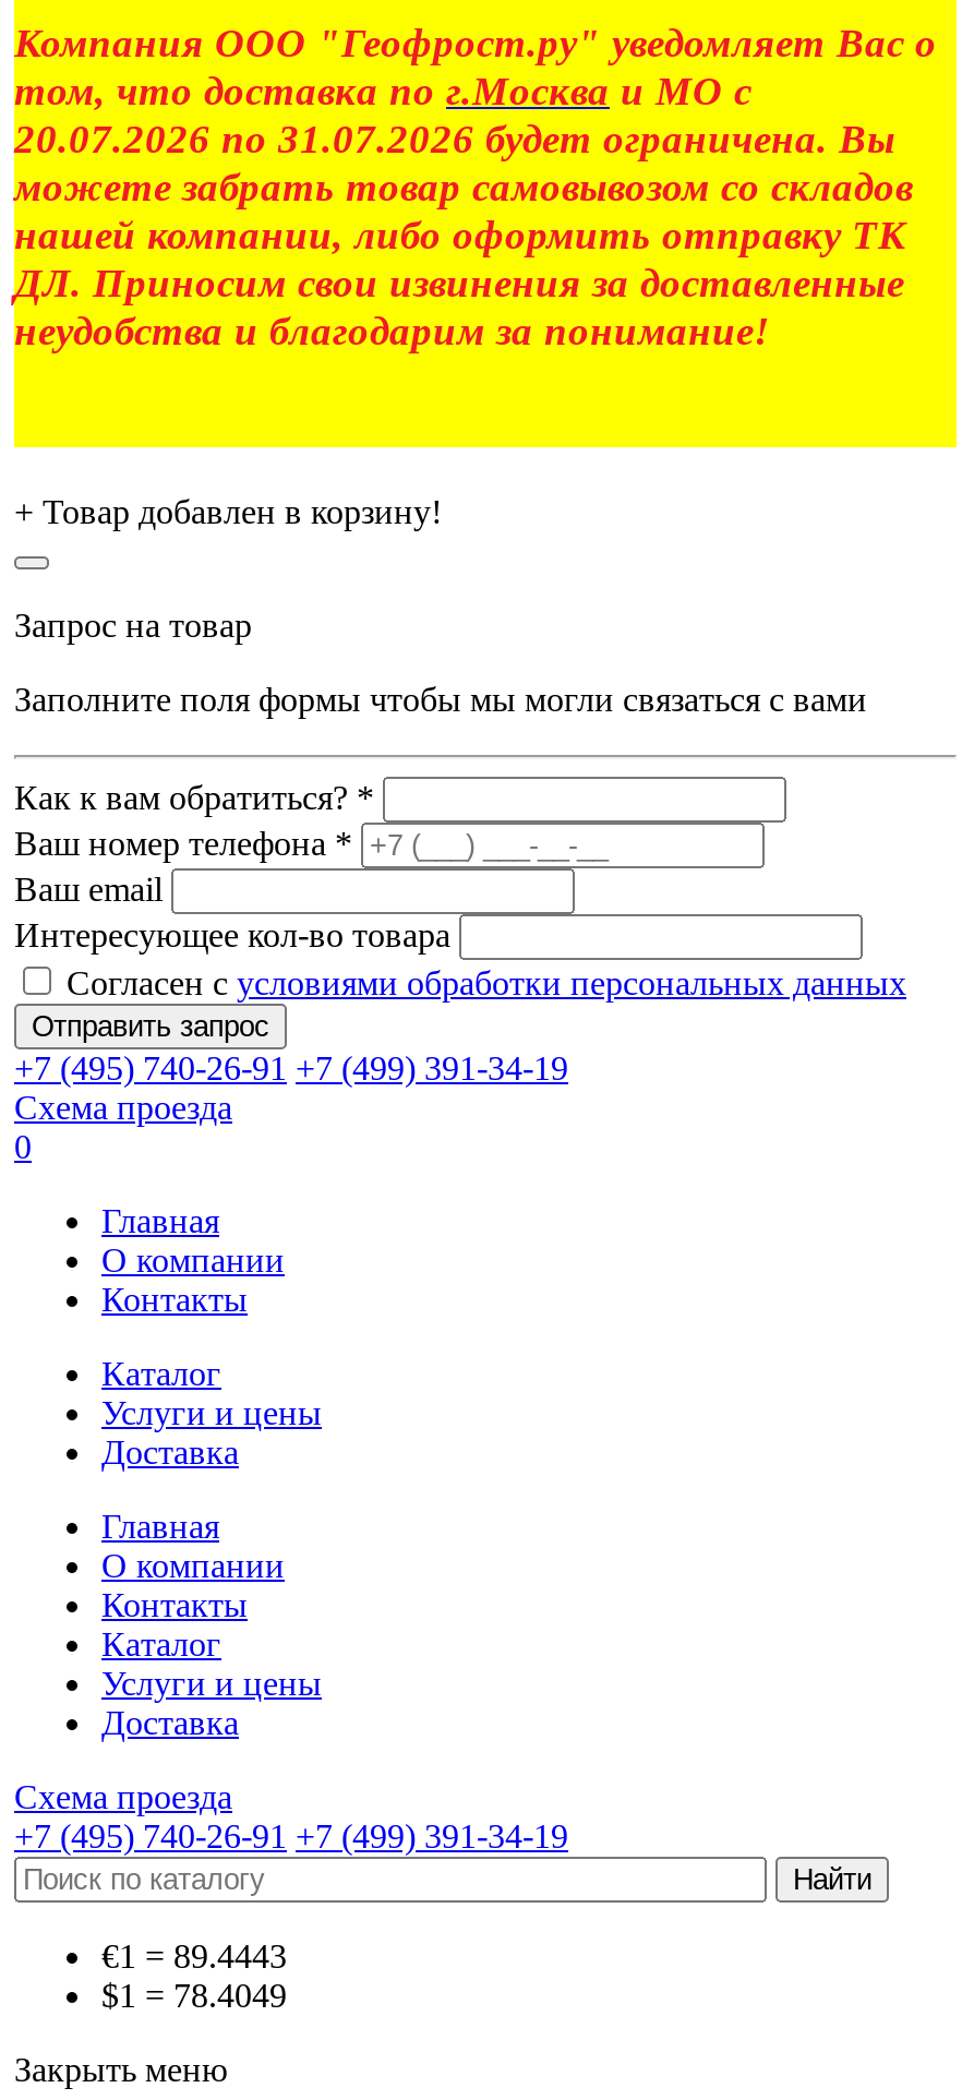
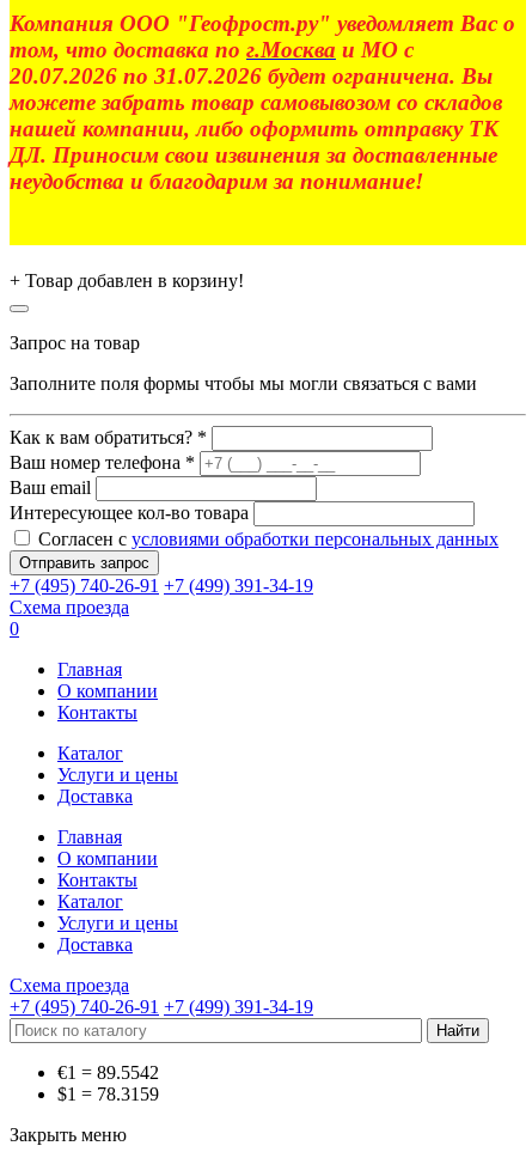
- €1 = 89.4443
+ €1 = 89.5542

- $1 = 78.4049
+ $1 = 78.3159
